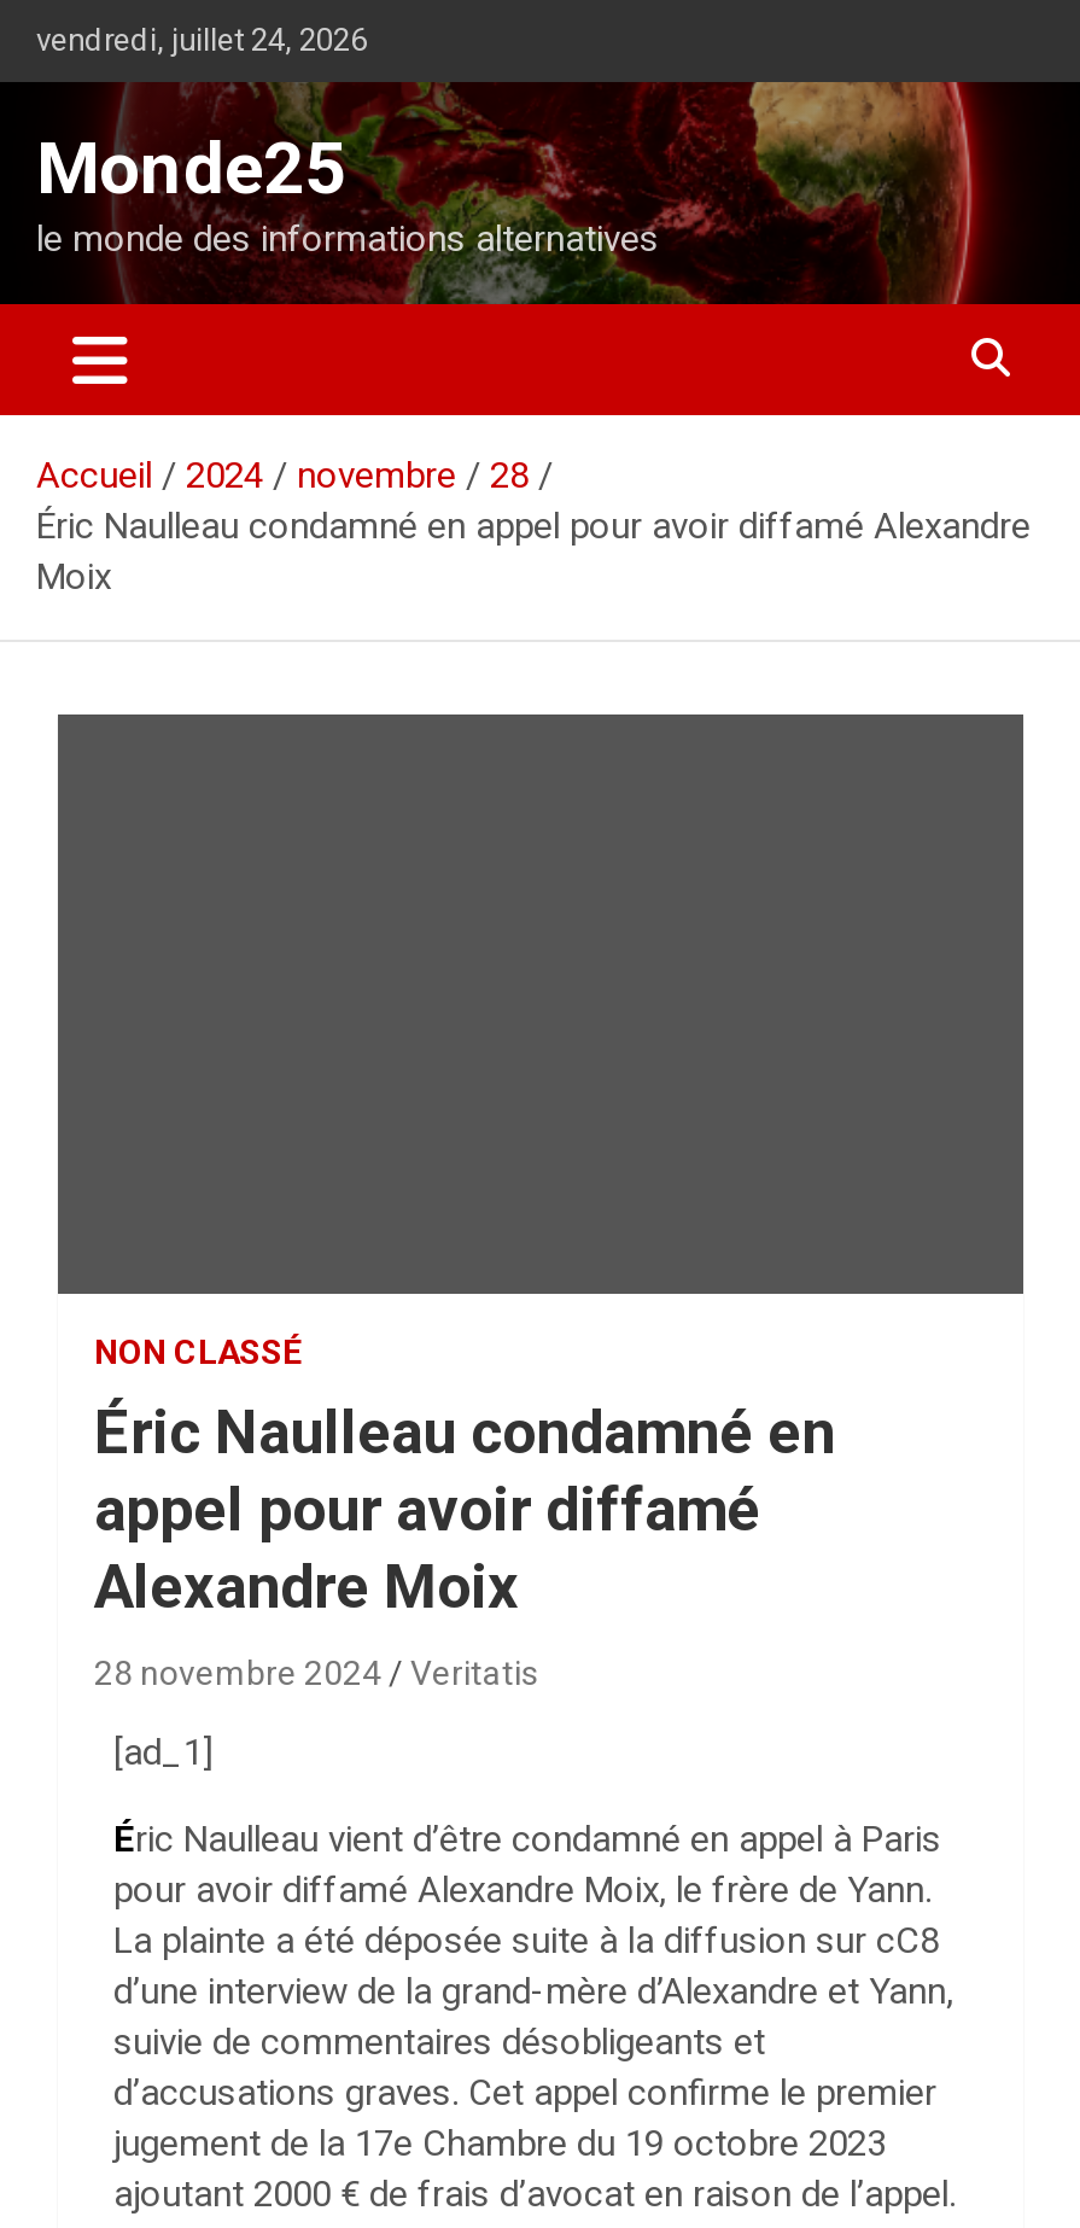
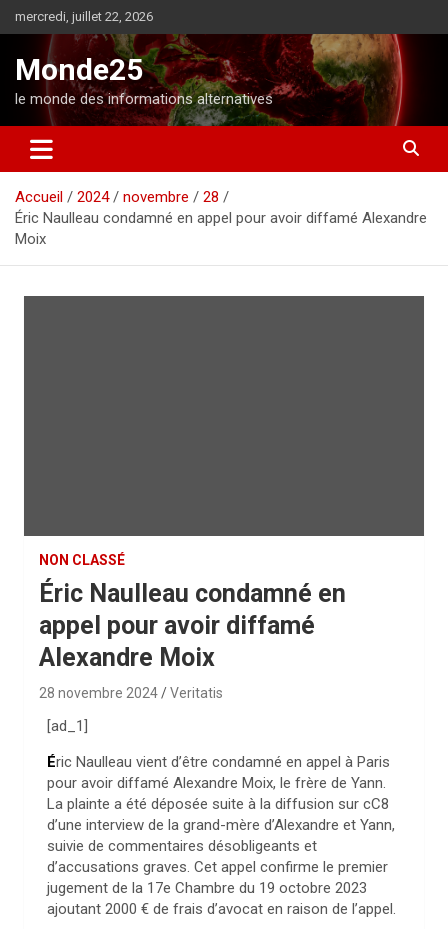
- vendredi, juillet 24, 2026
+ mercredi, juillet 22, 2026
